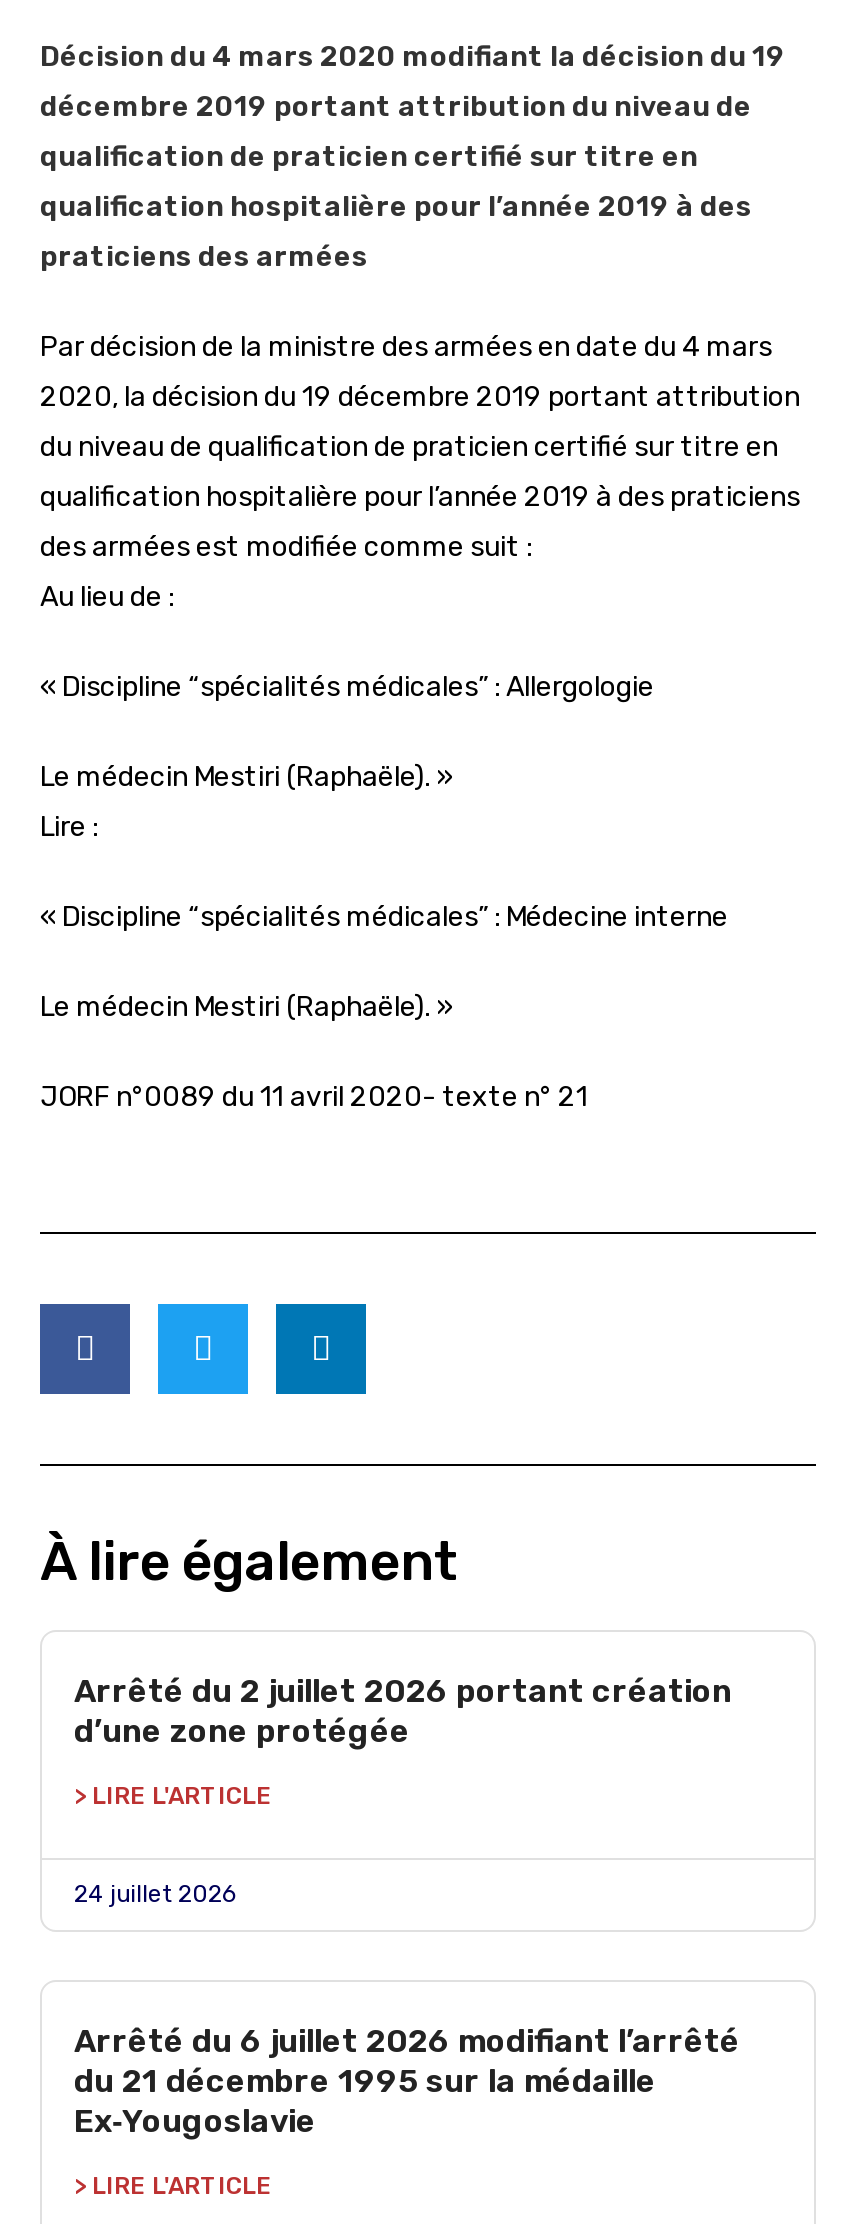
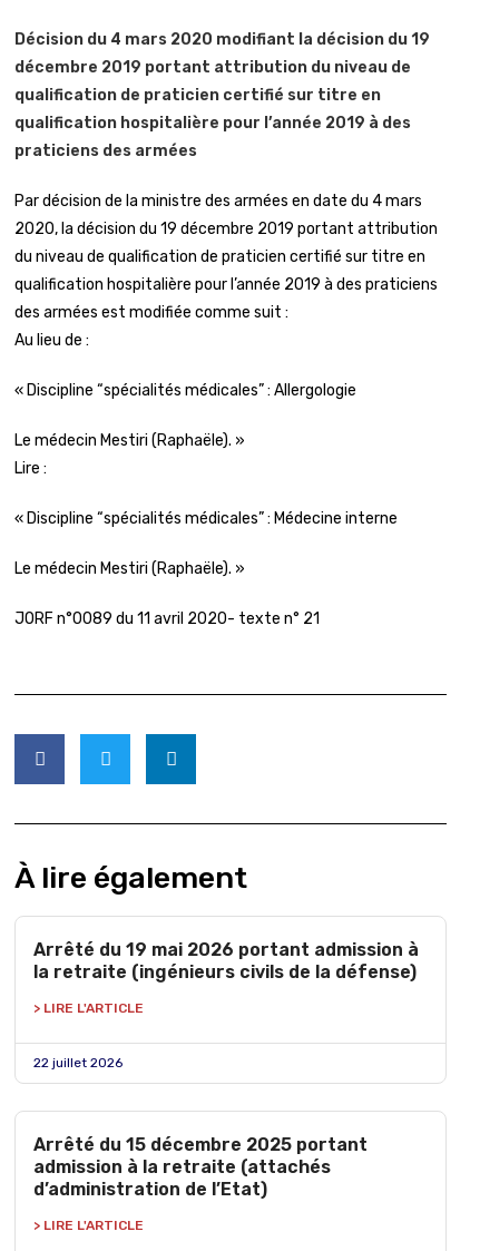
- Arrêté du 2 juillet 2026 portant création
- d’une zone protégée
+ Arrêté du 19 mai 2026 portant admission à
+ la retraite (ingénieurs civils de la défense)

- 24 juillet 2026
+ 22 juillet 2026

- Arrêté du 6 juillet 2026 modifiant l’arrêté
- du 21 décembre 1995 sur la médaille
- Ex‑Yougoslavie
+ Arrêté du 15 décembre 2025 portant
+ admission à la retraite (attachés
+ d’administration de l’Etat)
